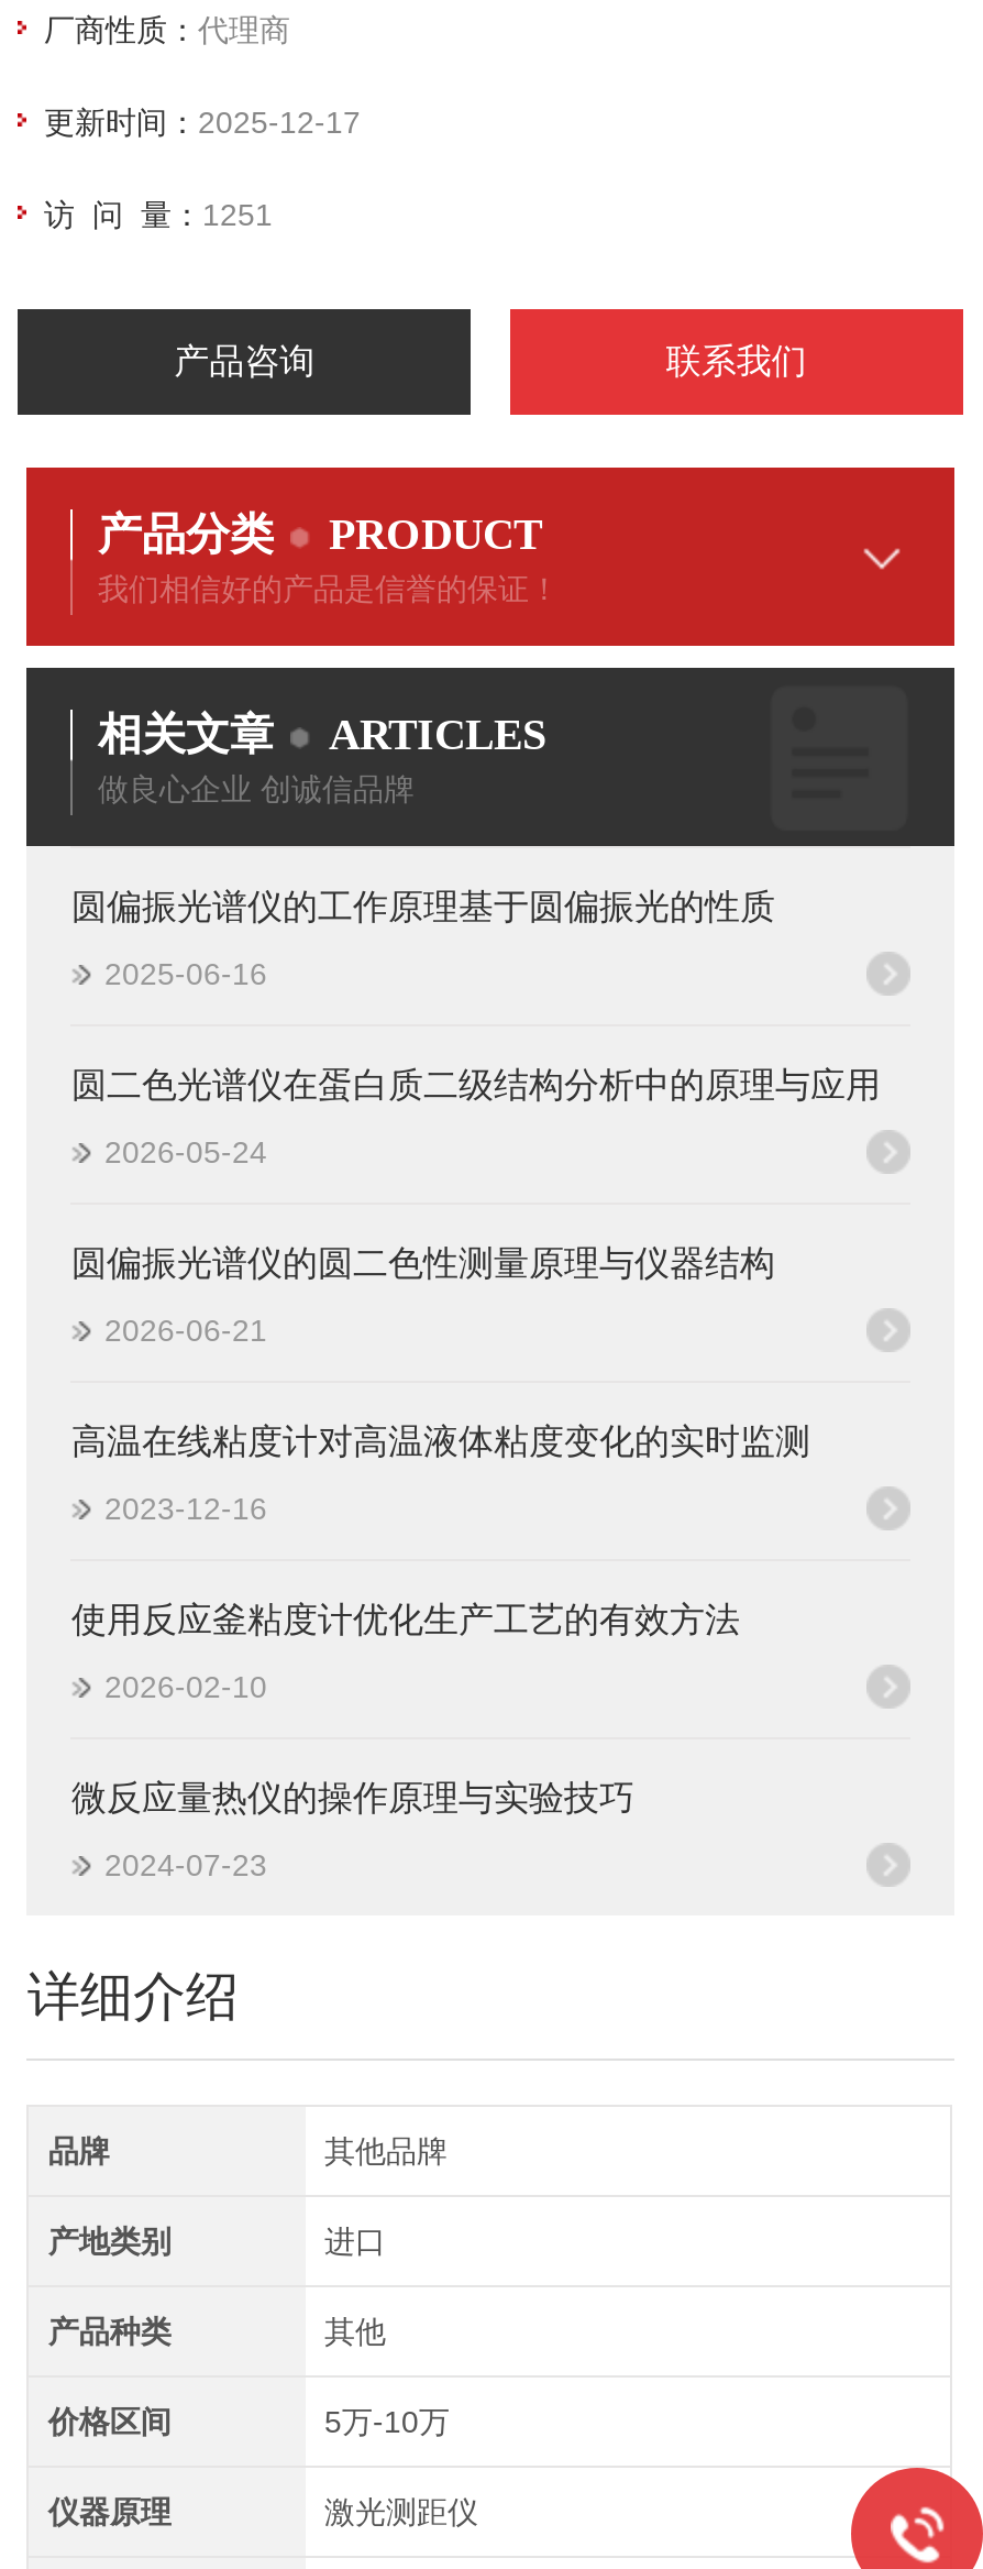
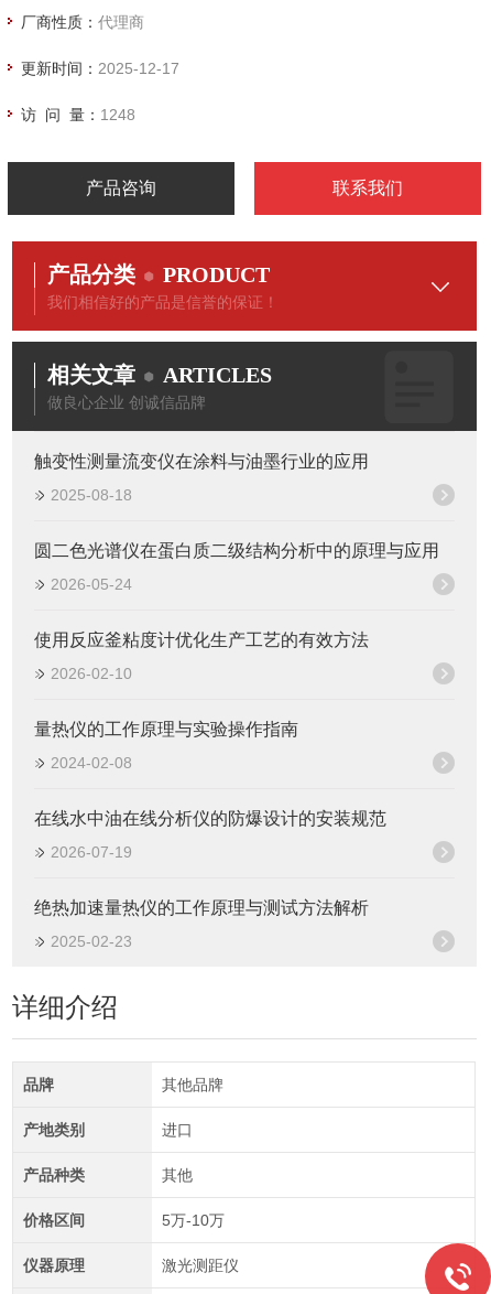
- 访 问 量：1251
+ 访 问 量：1248

- 圆偏振光谱仪的工作原理基于圆偏振光的性质
+ 触变性测量流变仪在涂料与油墨行业的应用

- 2025-06-16
+ 2025-08-18

- 圆偏振光谱仪的圆二色性测量原理与仪器结构
- 2026-06-21
- 高温在线粘度计对高温液体粘度变化的实时监测
- 2023-12-16

moved up: 使用反应釜粘度计优化生产工艺的有效方法 | 2026-02-10

- 微反应量热仪的操作原理与实验技巧
- 2024-07-23
+ 量热仪的工作原理与实验操作指南
+ 2024-02-08
+ 在线水中油在线分析仪的防爆设计的安装规范
+ 2026-07-19
+ 绝热加速量热仪的工作原理与测试方法解析
+ 2025-02-23
